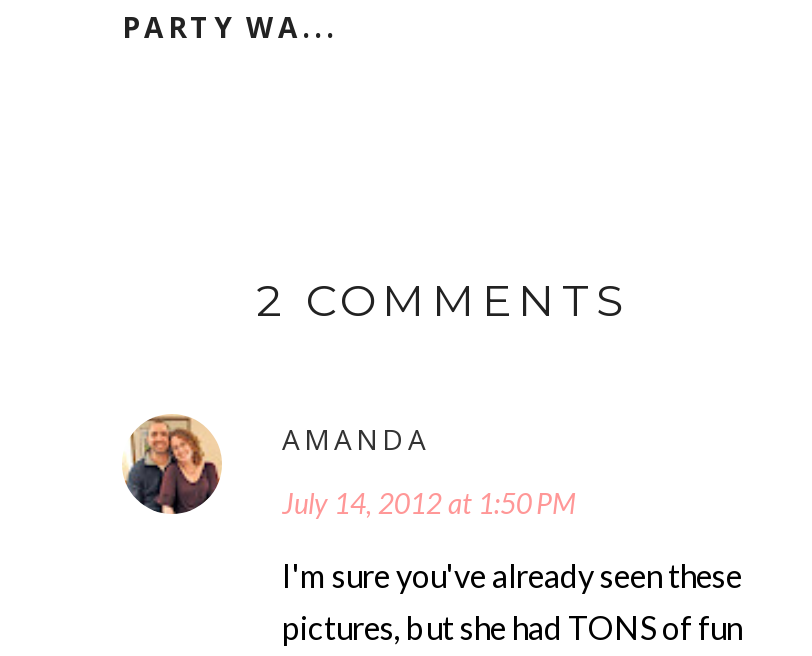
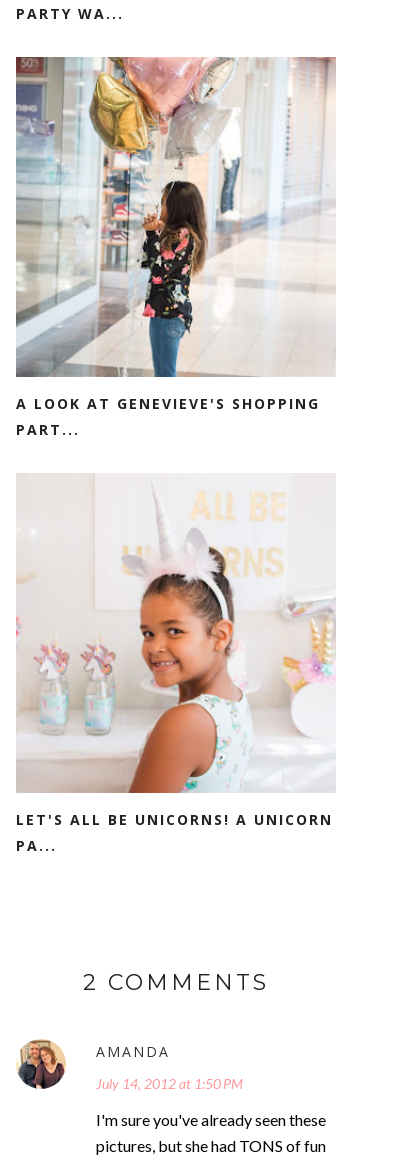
+ [image]
+ A LOOK AT GENEVIEVE'S SHOPPING
+ PART...

+ [image]
+ LET'S ALL BE UNICORNS! A UNICORN
+ PA...
